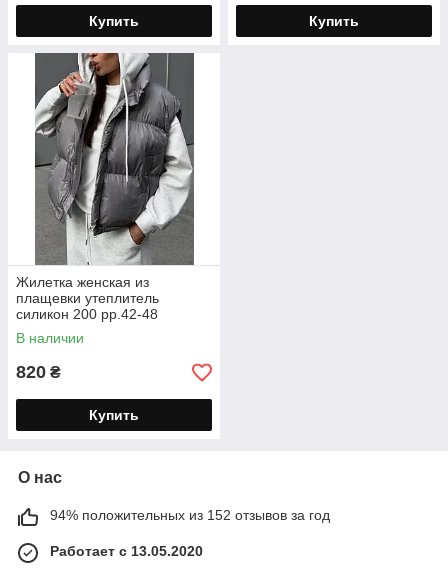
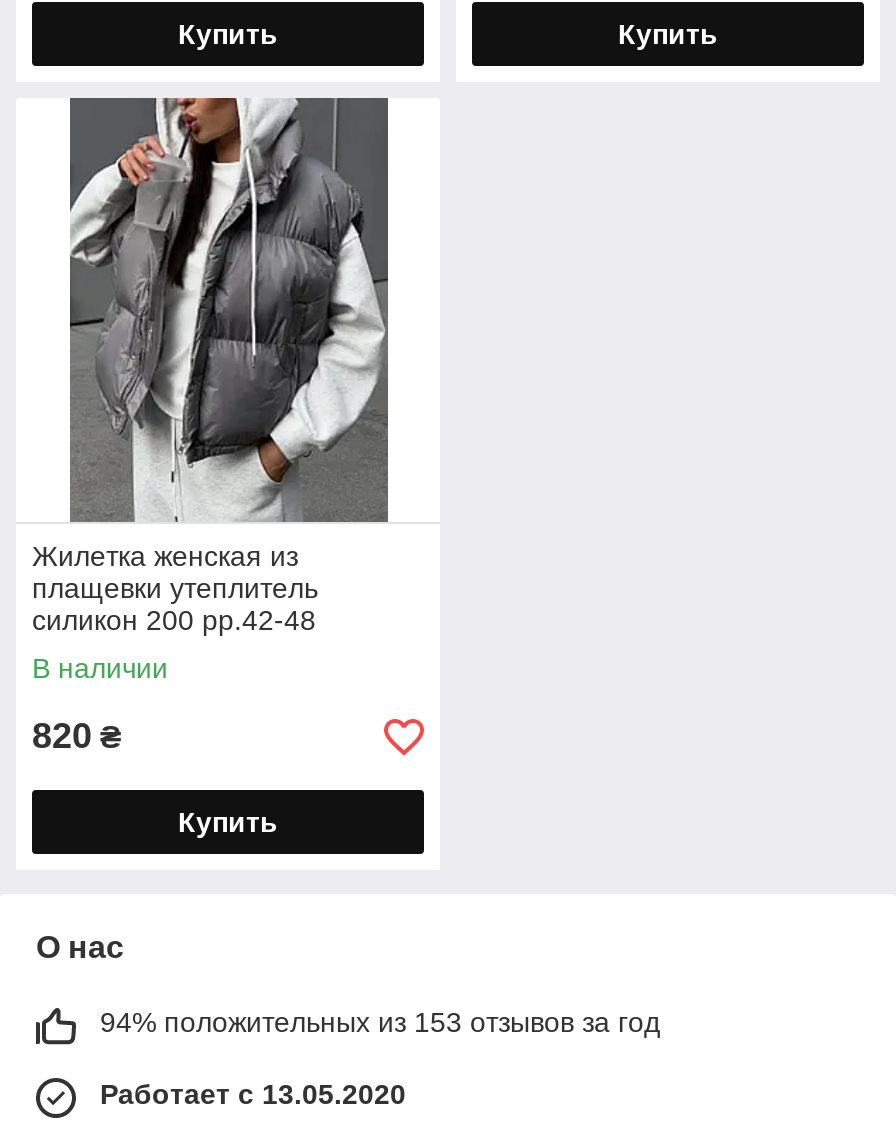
- 94% положительных из 152 отзывов за год
+ 94% положительных из 153 отзывов за год
